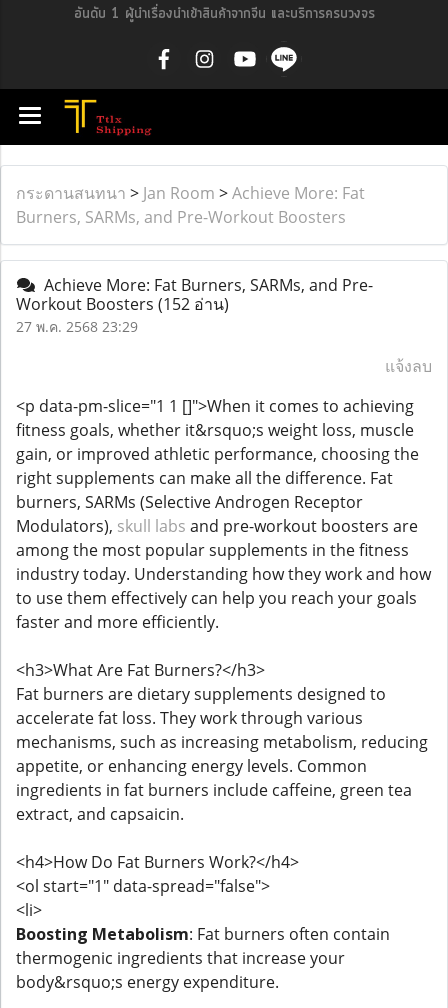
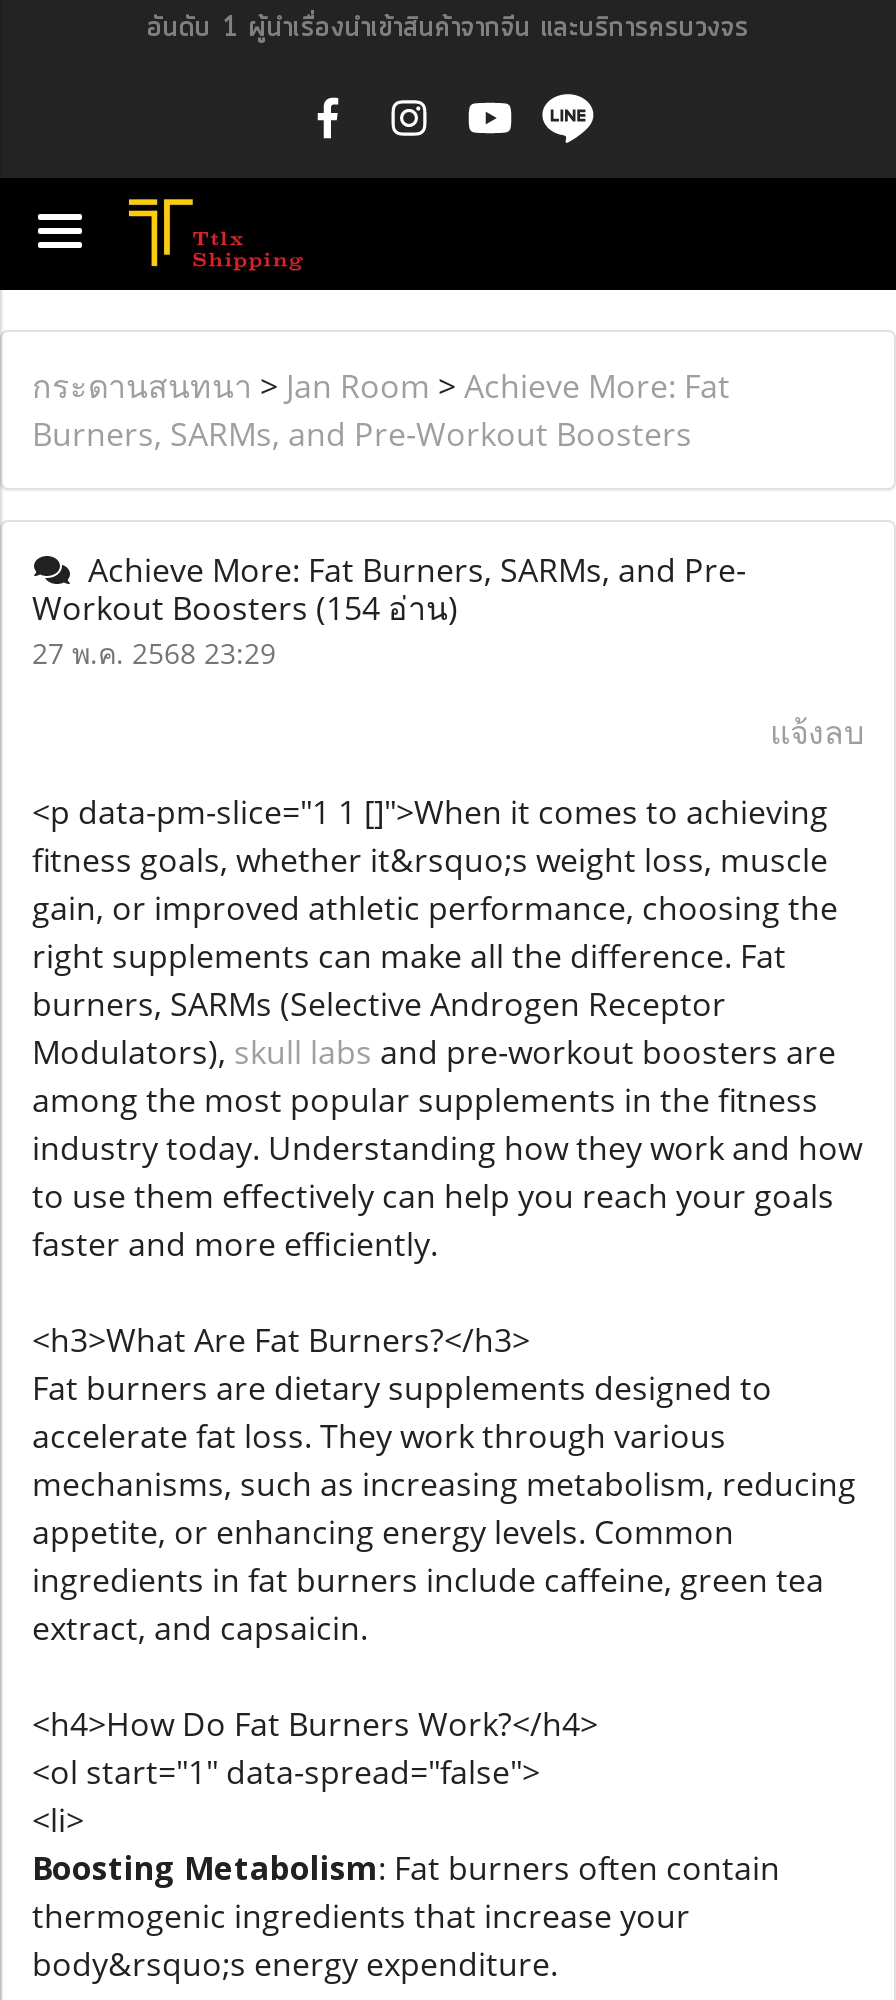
- Workout Boosters (152 อ่าน)
+ Workout Boosters (154 อ่าน)
